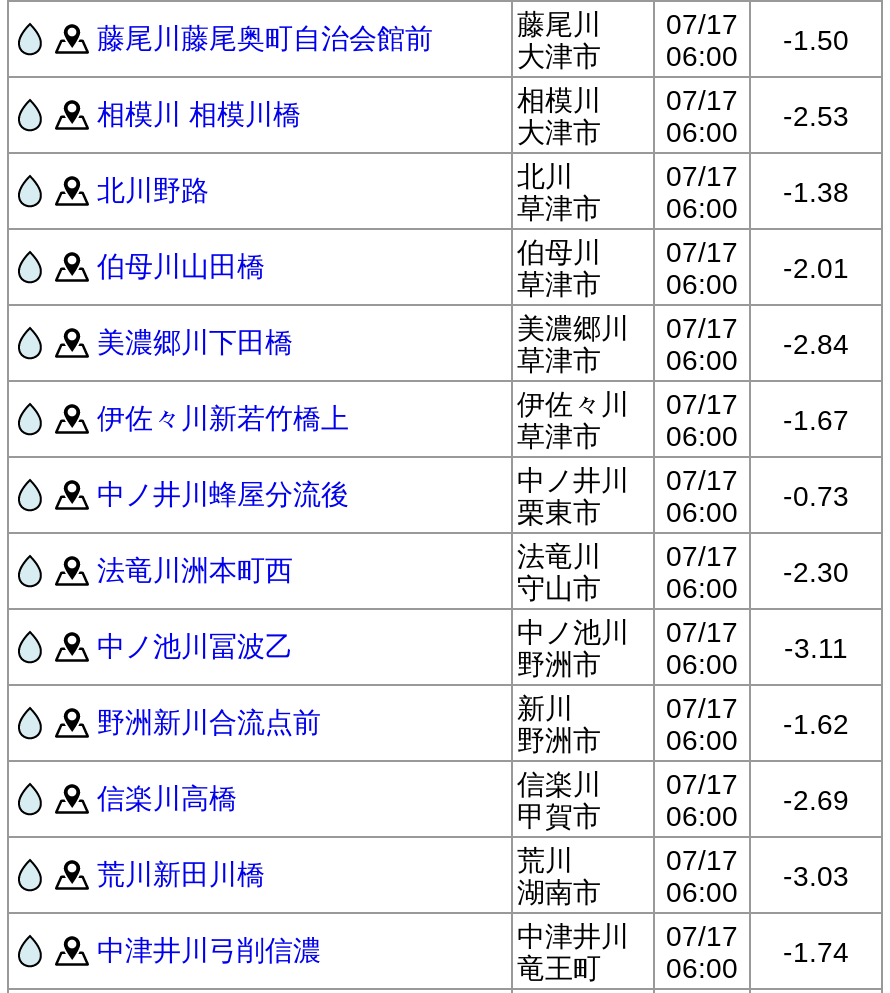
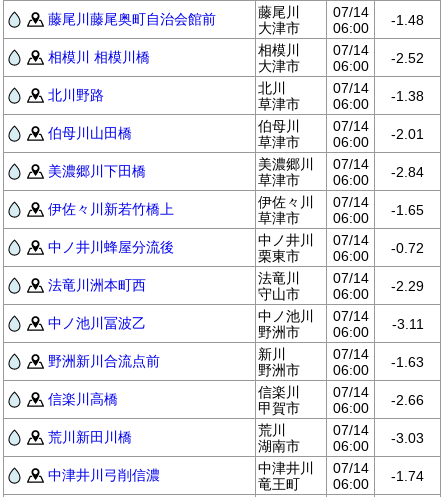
- 07/17
+ 07/14

- -1.50
+ -1.48

- 07/17
+ 07/14

- -2.53
+ -2.52

- 07/17 06:00 -1.38
+ 07/14 06:00 -1.38

- 07/17 06:00 -2.01
+ 07/14 06:00 -2.01

- 美濃郷川 07/17 06:00 -2.84
+ 美濃郷川 07/14 06:00 -2.84

- 07/17
+ 07/14

- -1.67
+ -1.65

- 07/17
+ 07/14

- -0.73
+ -0.72

- 07/17
+ 07/14

- -2.30
+ -2.29

- 中ノ池川 07/17 06:00 -3.11
+ 中ノ池川 07/14 06:00 -3.11

- 07/17
+ 07/14

- -1.62
+ -1.63

- 07/17
+ 07/14

- -2.69
+ -2.66

- 07/17 06:00 -3.03
+ 07/14 06:00 -3.03

- 中津井川 07/17 06:00 -1.74
+ 中津井川 07/14 06:00 -1.74
